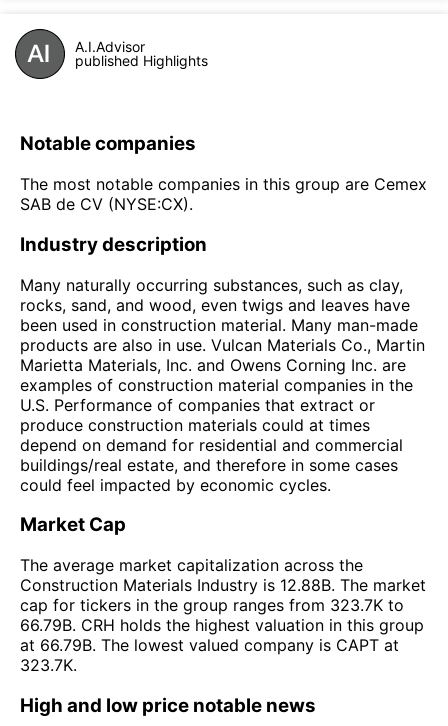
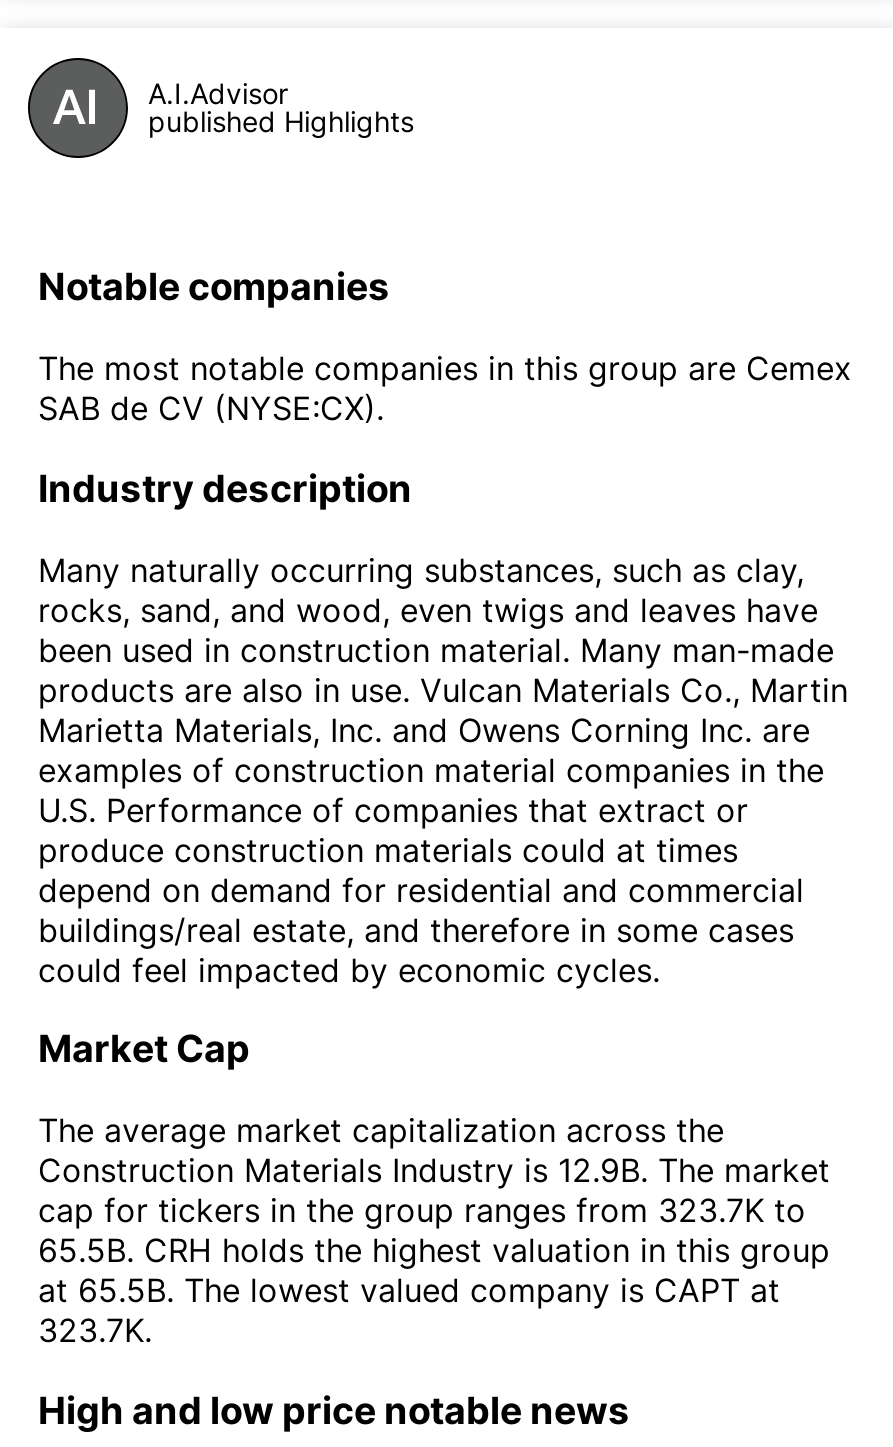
- Construction Materials Industry is 12.88B. The market
+ Construction Materials Industry is 12.9B. The market

- 66.79B. CRH holds the highest valuation in this group
+ 65.5B. CRH holds the highest valuation in this group

- at 66.79B. The lowest valued company is CAPT at
+ at 65.5B. The lowest valued company is CAPT at
